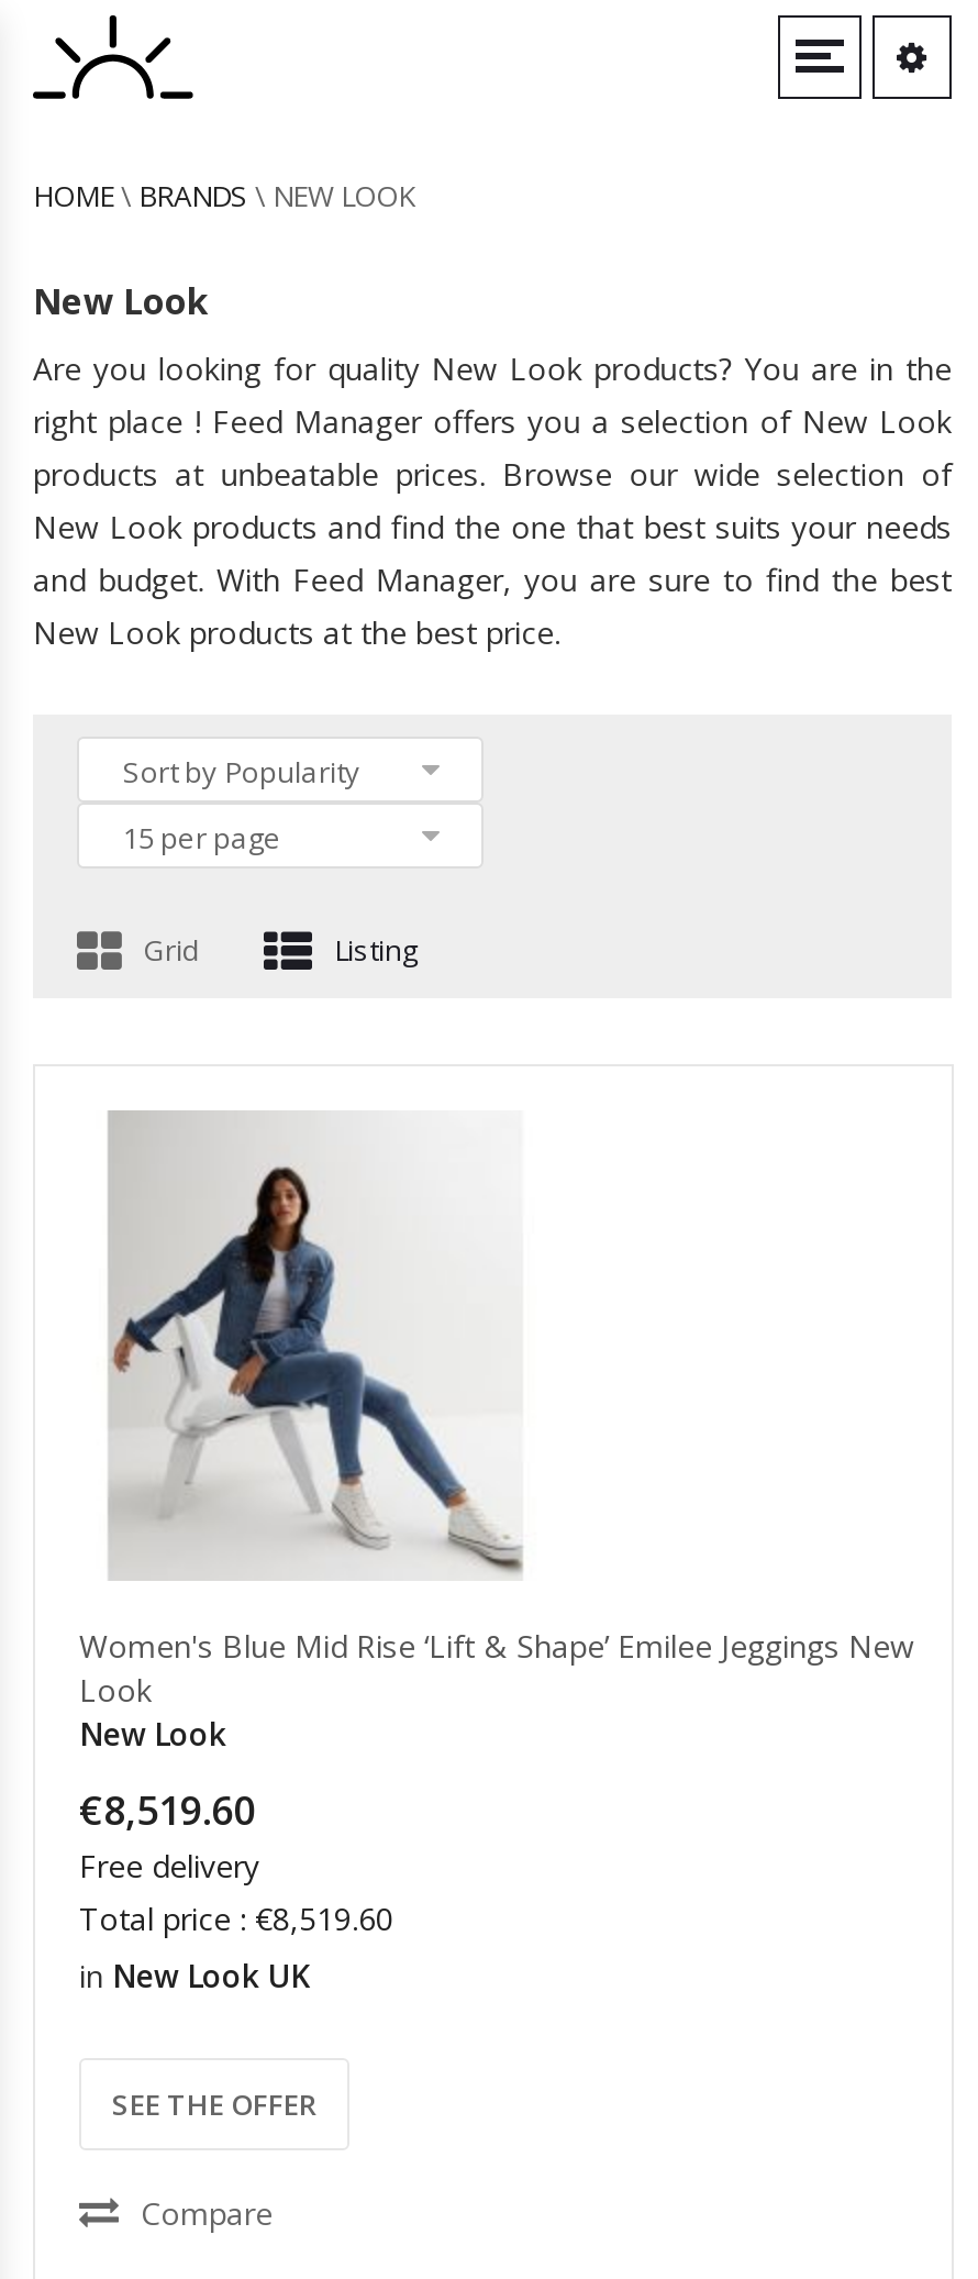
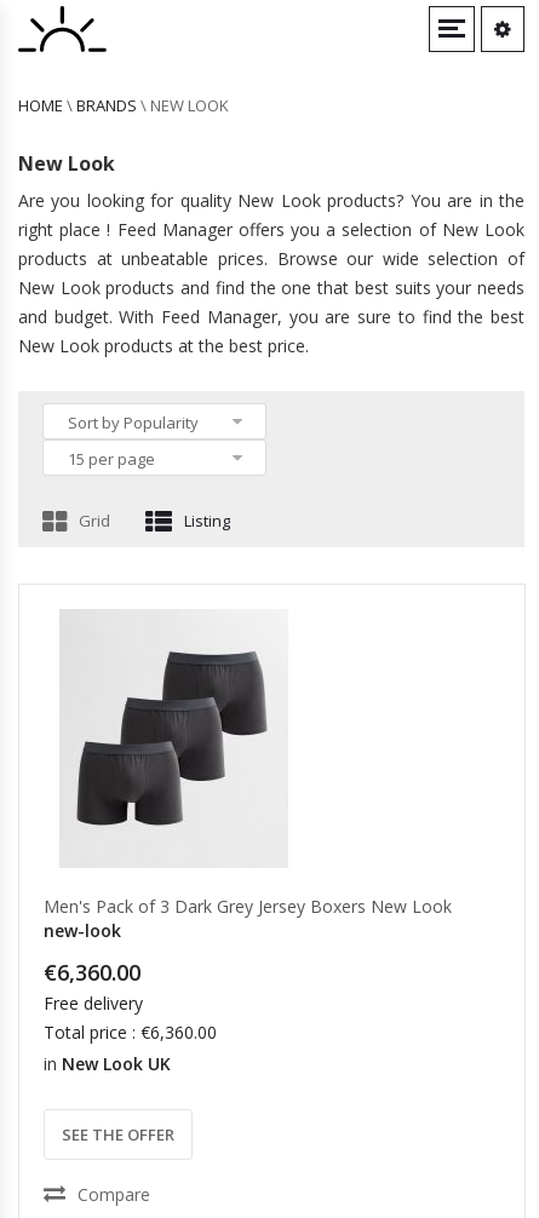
- [image]
+ [image]

- Women's Blue Mid Rise ‘Lift & Shape’ Emilee Jeggings New
- Look
- New Look
+ Men's Pack of 3 Dark Grey Jersey Boxers New Look
+ new-look

- €8,519.60
+ €6,360.00

- Total price : €8,519.60
+ Total price : €6,360.00
